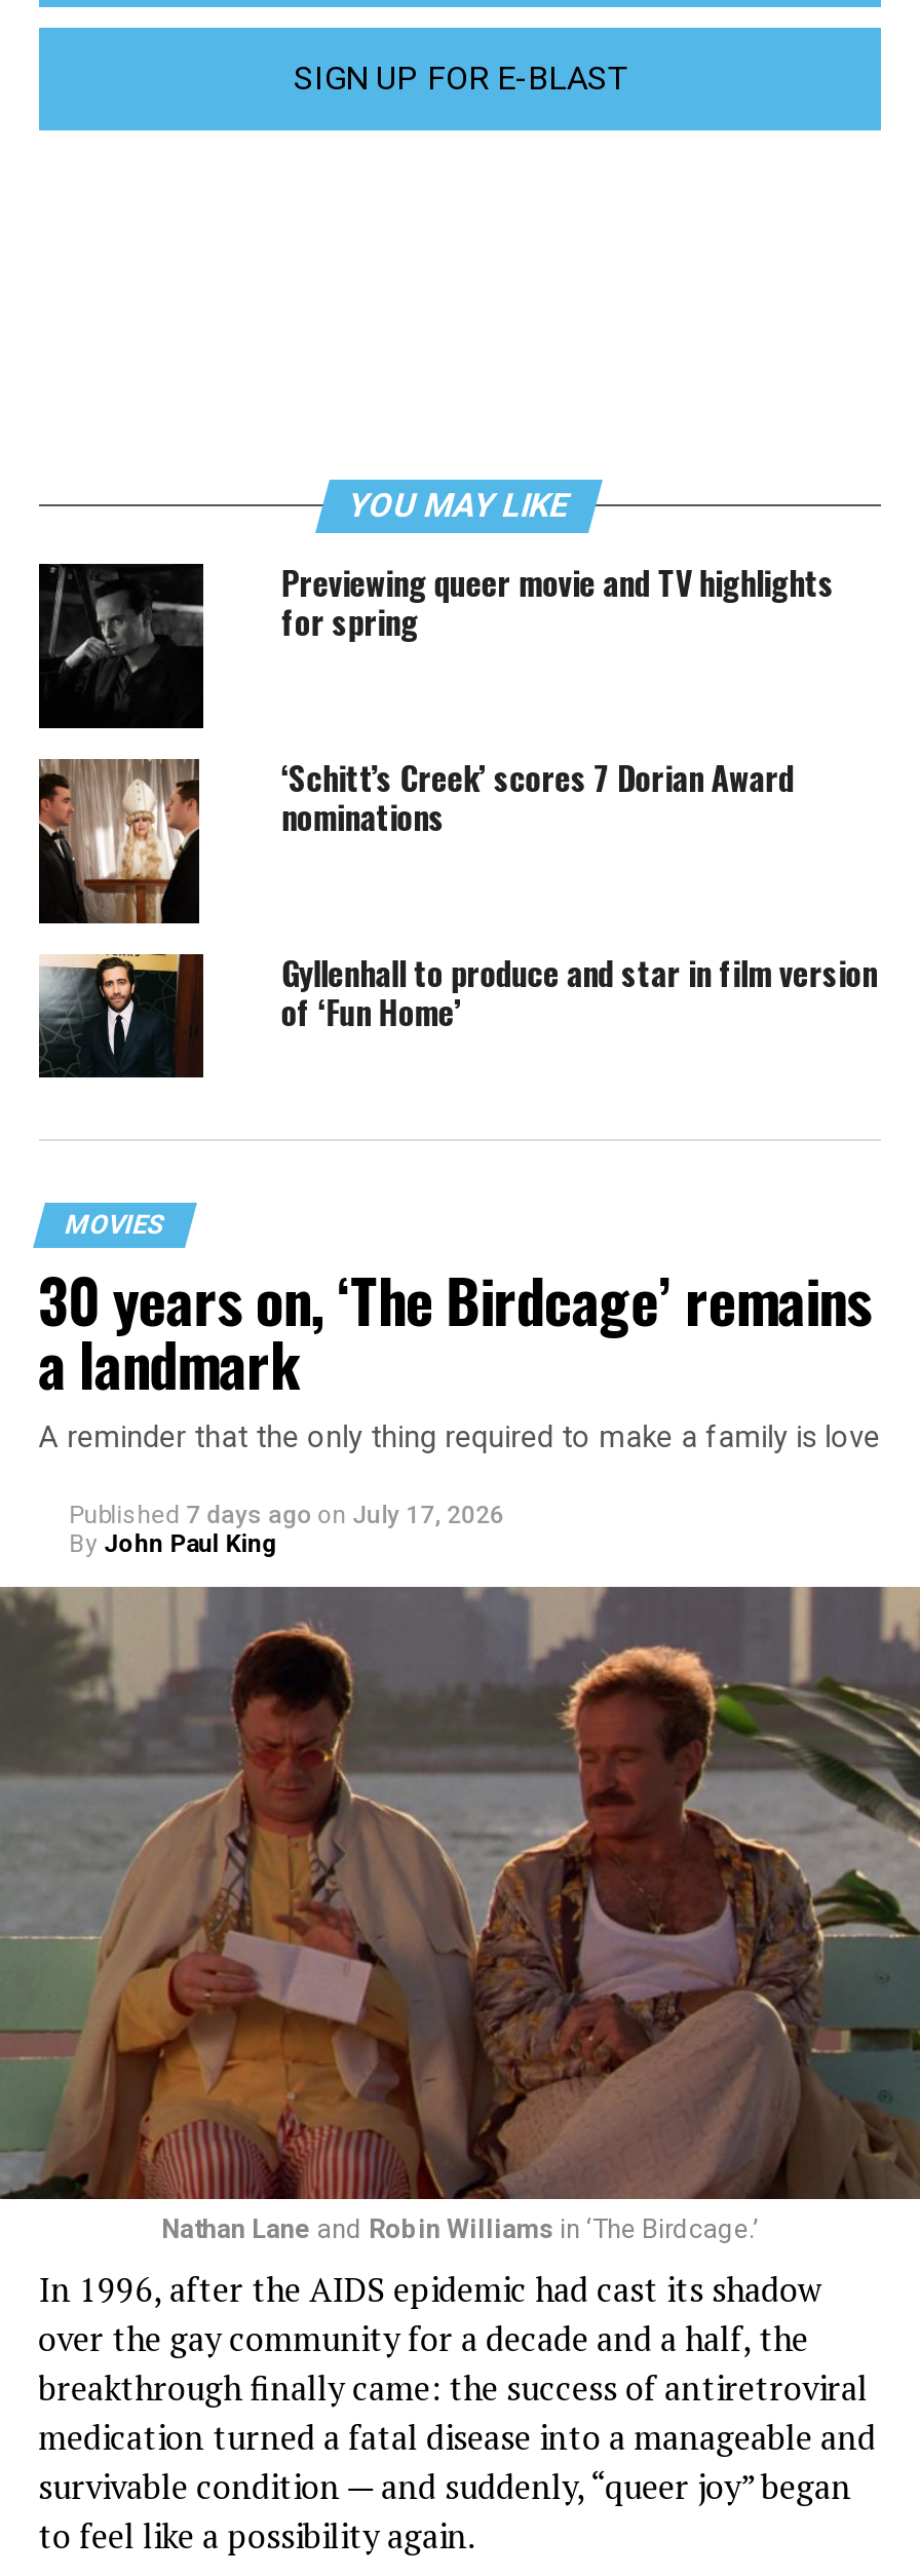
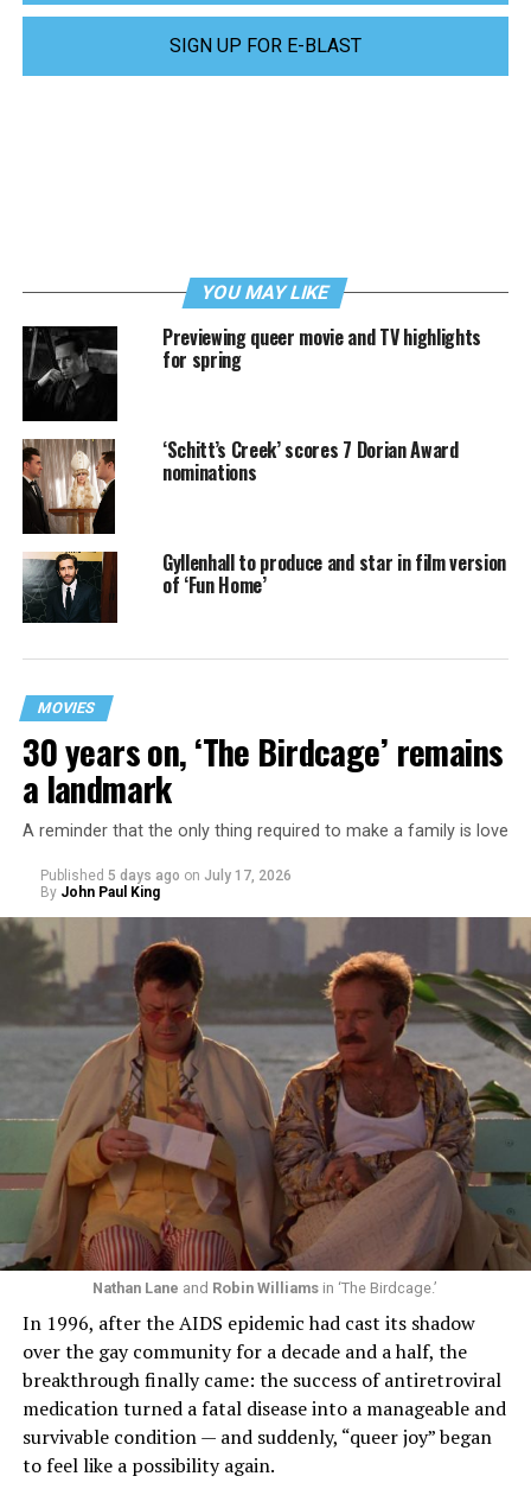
- Published 7 days ago on July 17, 2026
+ Published 5 days ago on July 17, 2026
